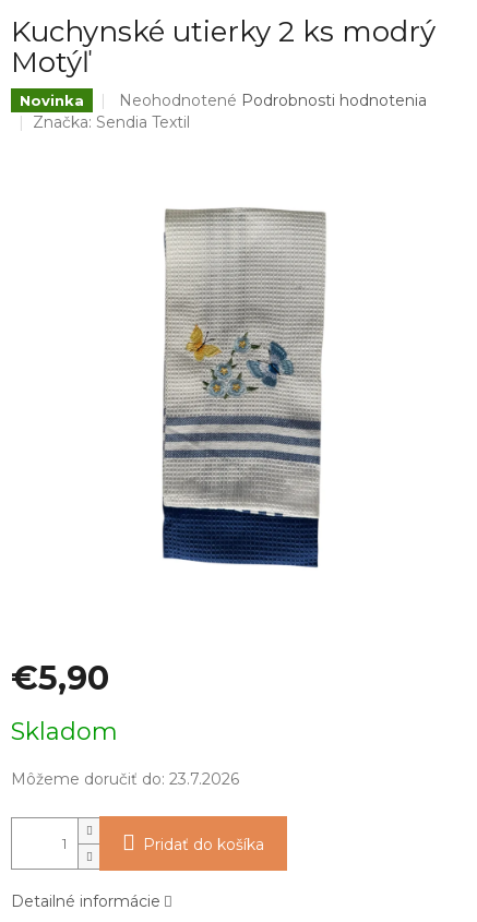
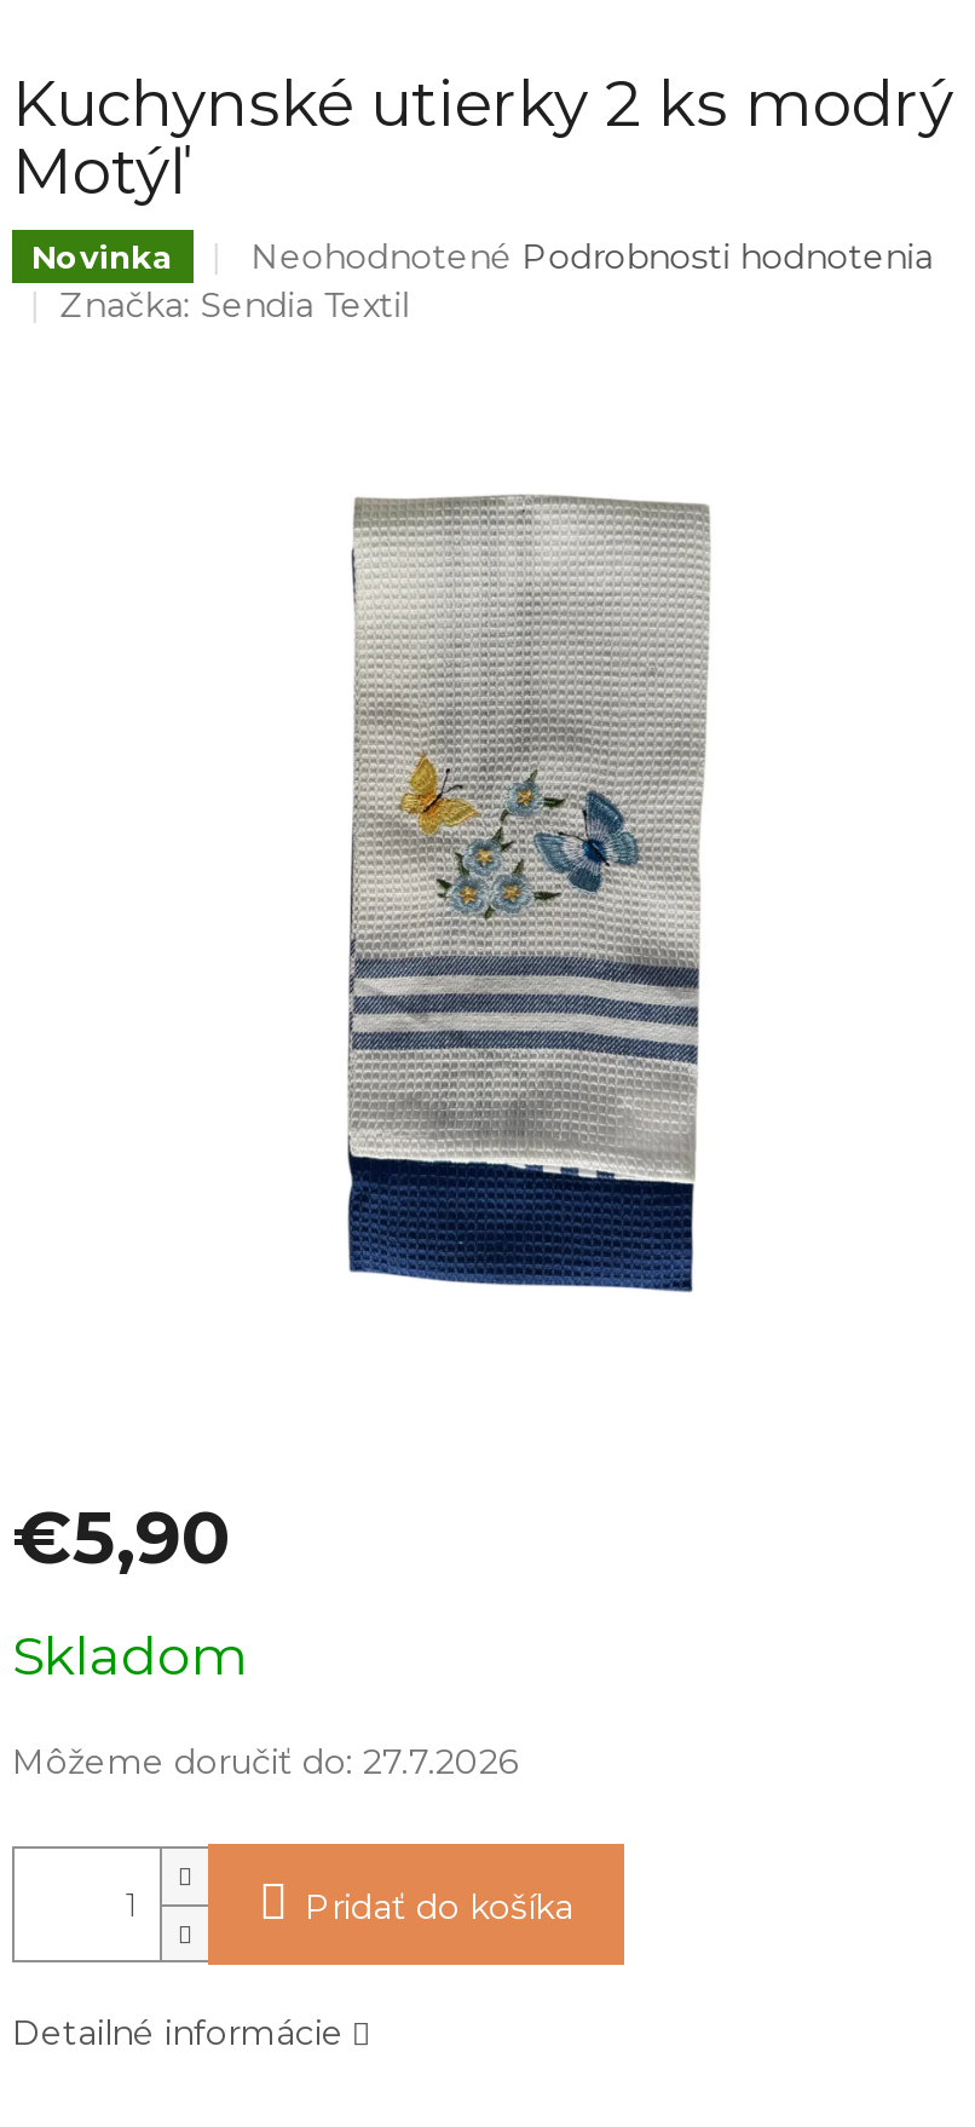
- Môžeme doručiť do: 23.7.2026
+ Môžeme doručiť do: 27.7.2026
